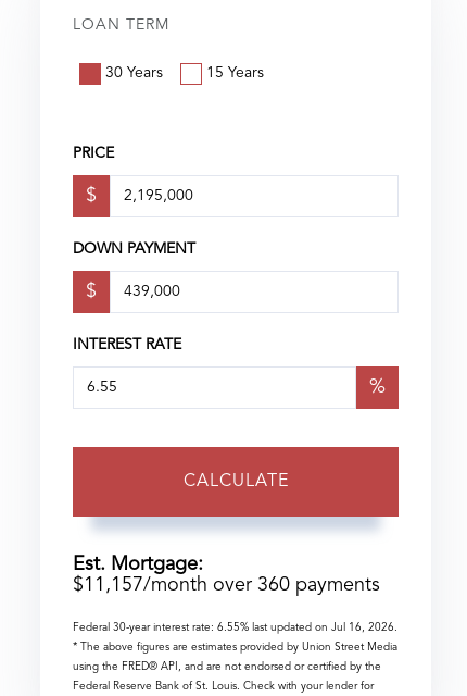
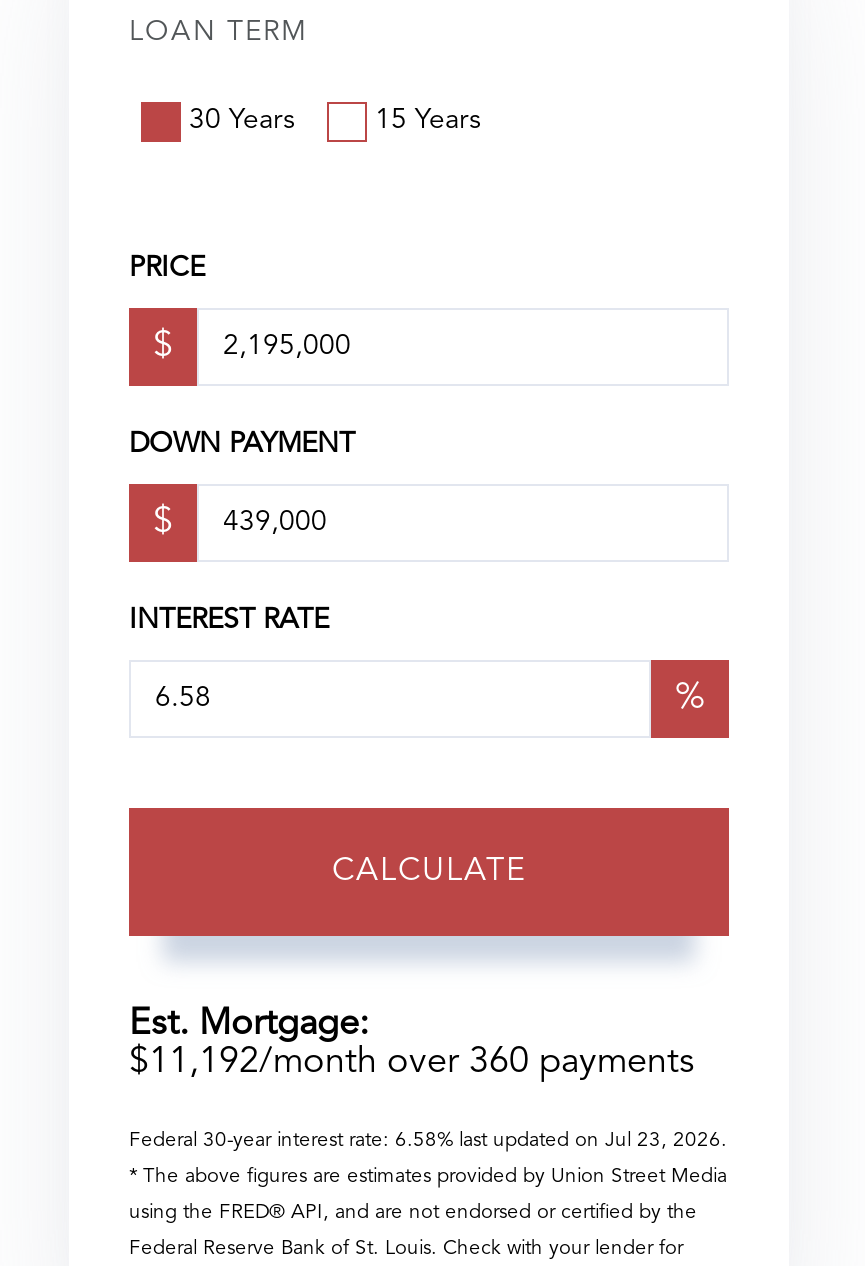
- $11,157/month over 360 payments
+ $11,192/month over 360 payments

- Federal 30-year interest rate: 6.55% last updated on Jul 16, 2026.
+ Federal 30-year interest rate: 6.58% last updated on Jul 23, 2026.
